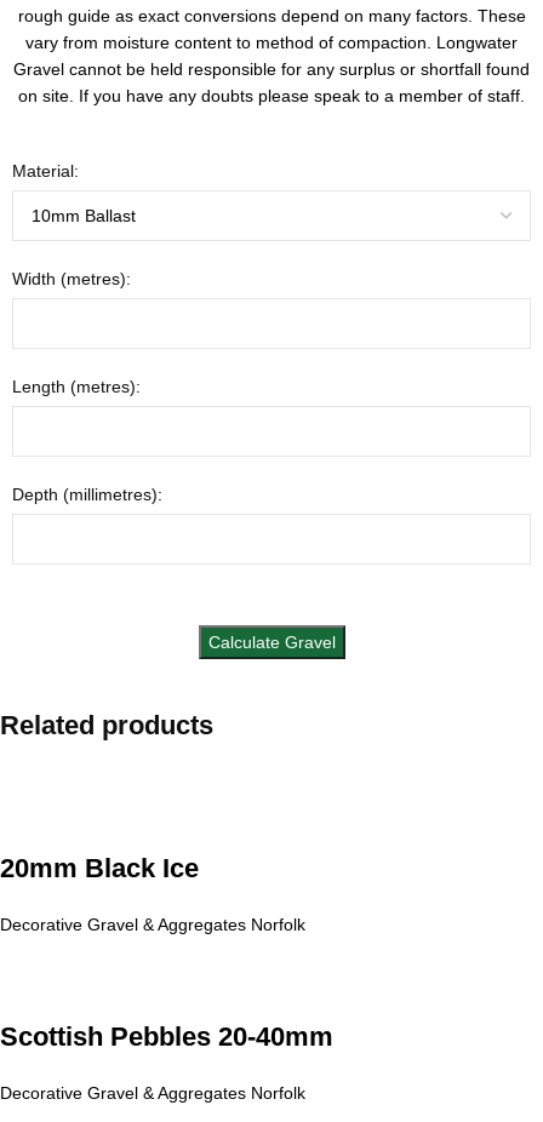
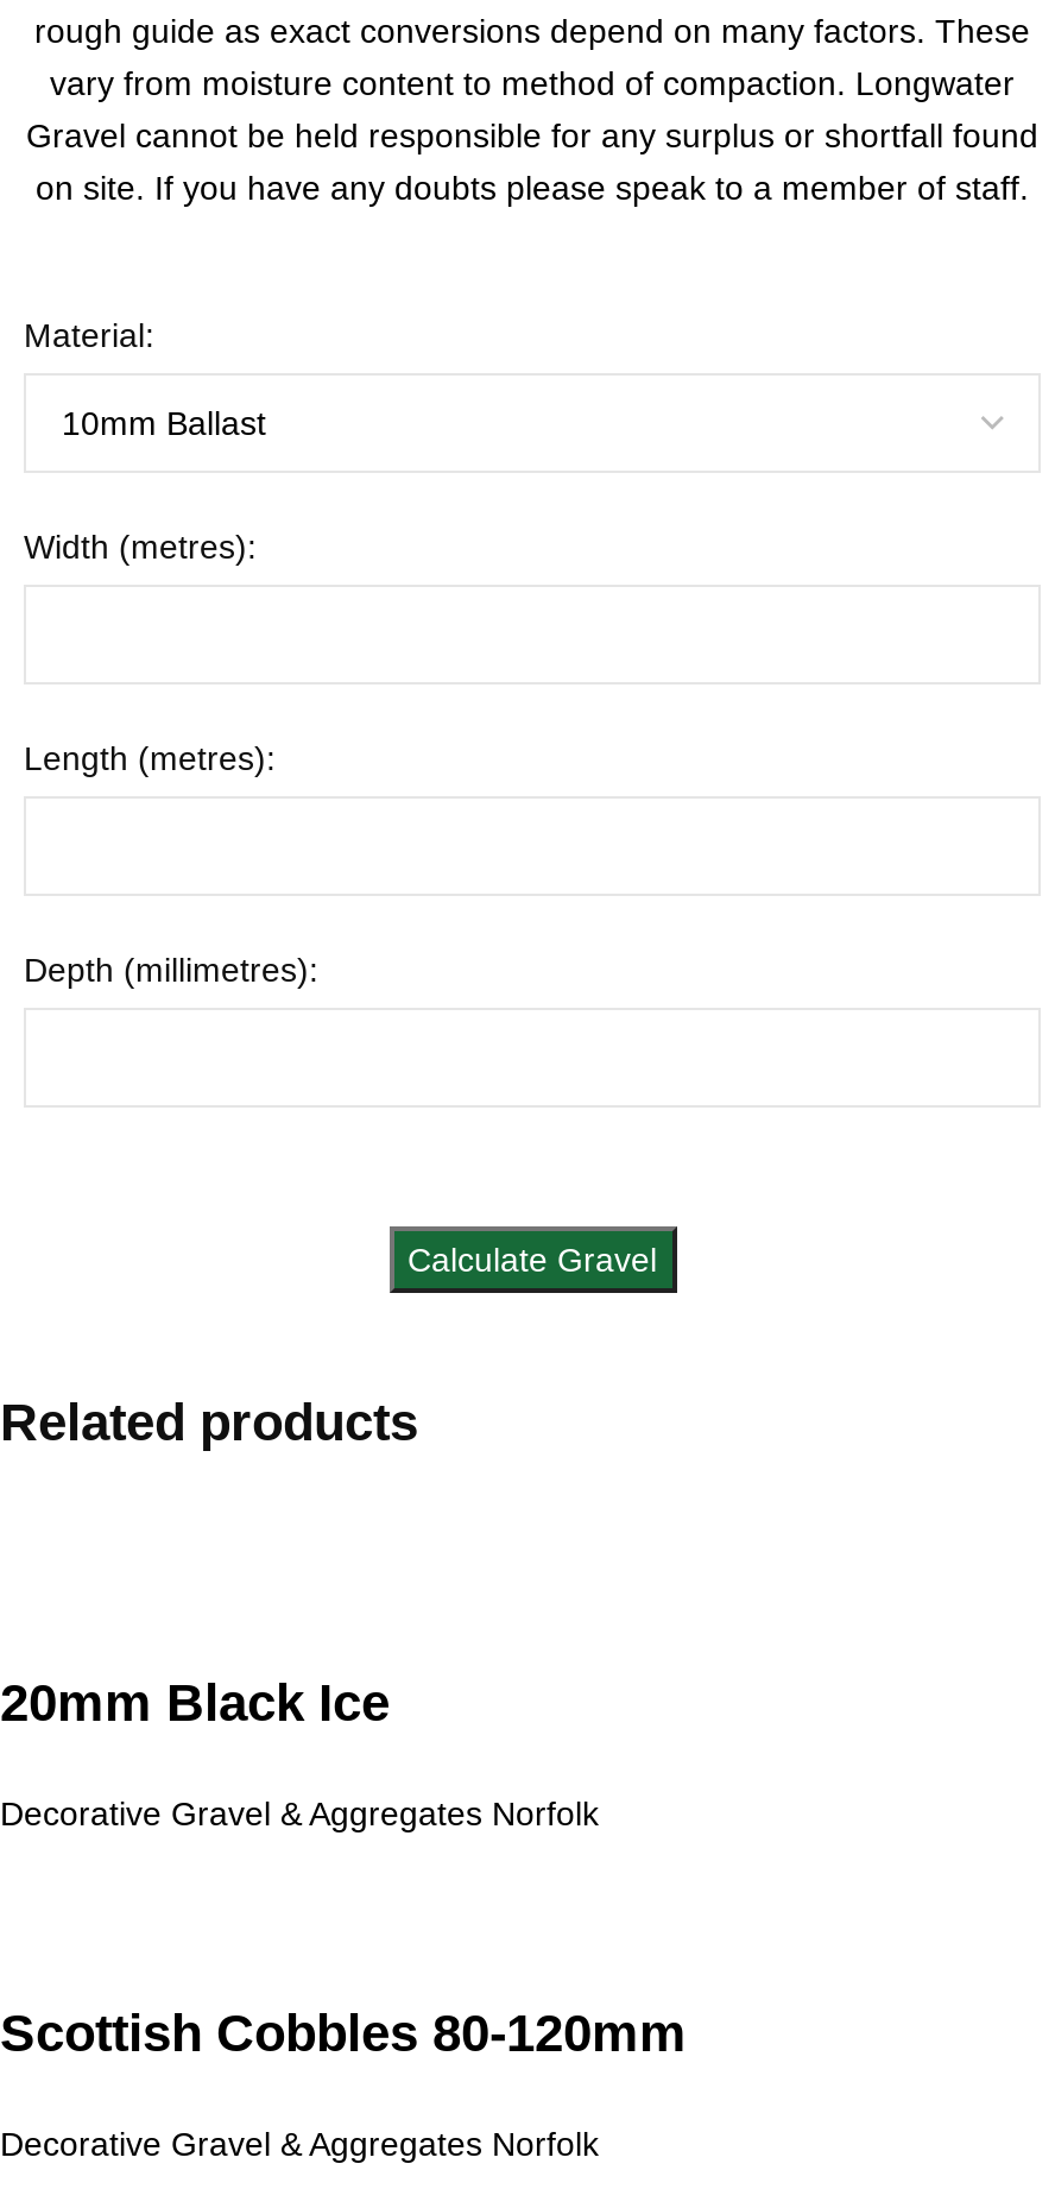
- Scottish Pebbles 20-40mm
+ Scottish Cobbles 80-120mm
